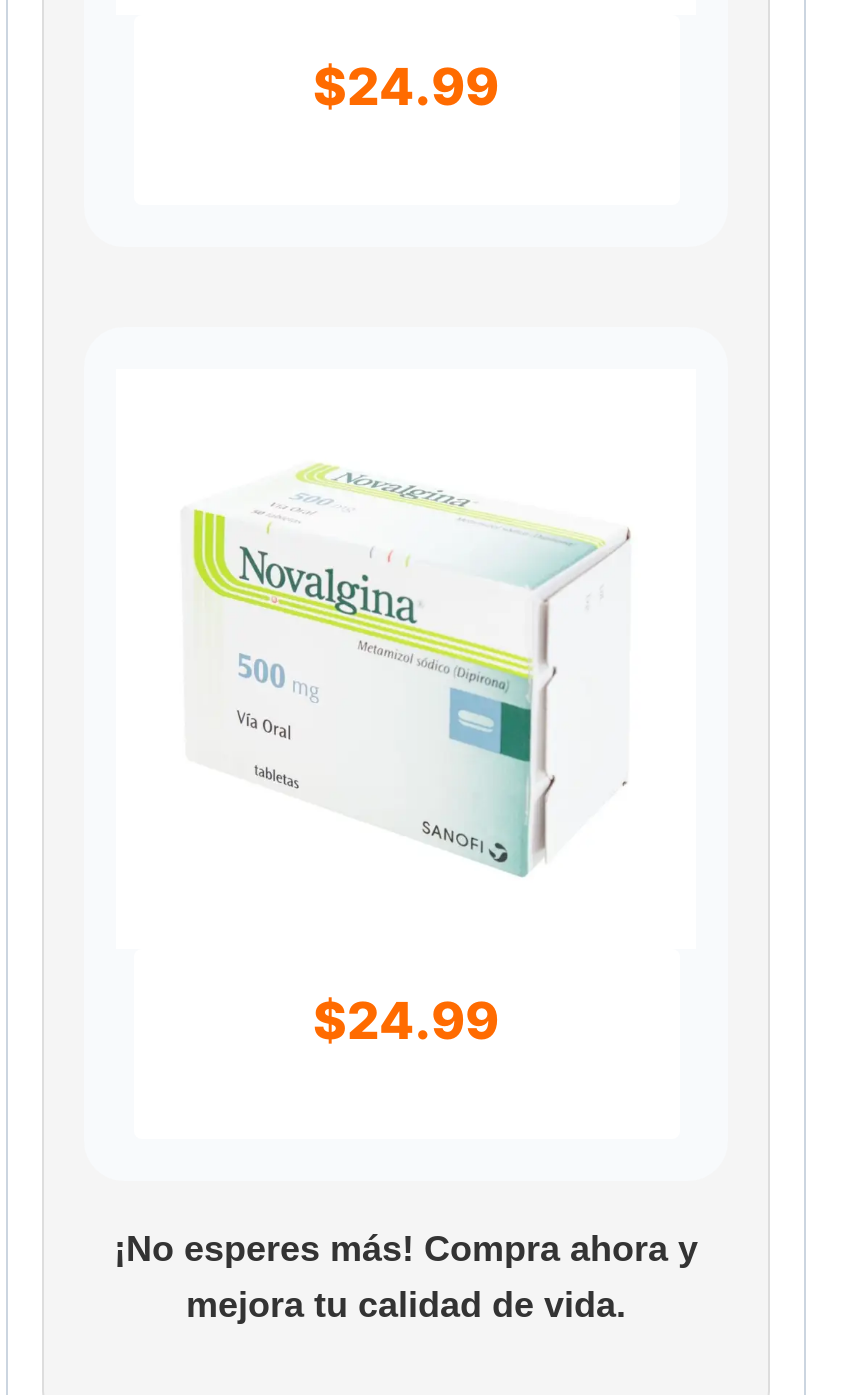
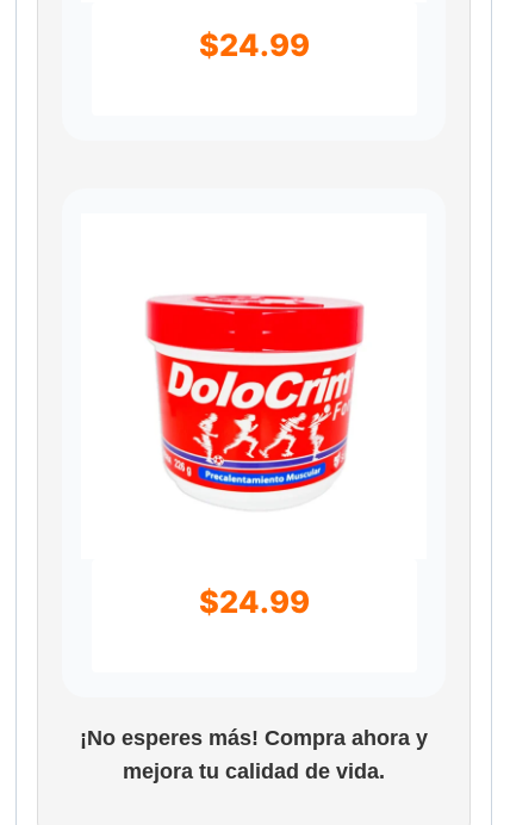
- [image]
+ [image]
